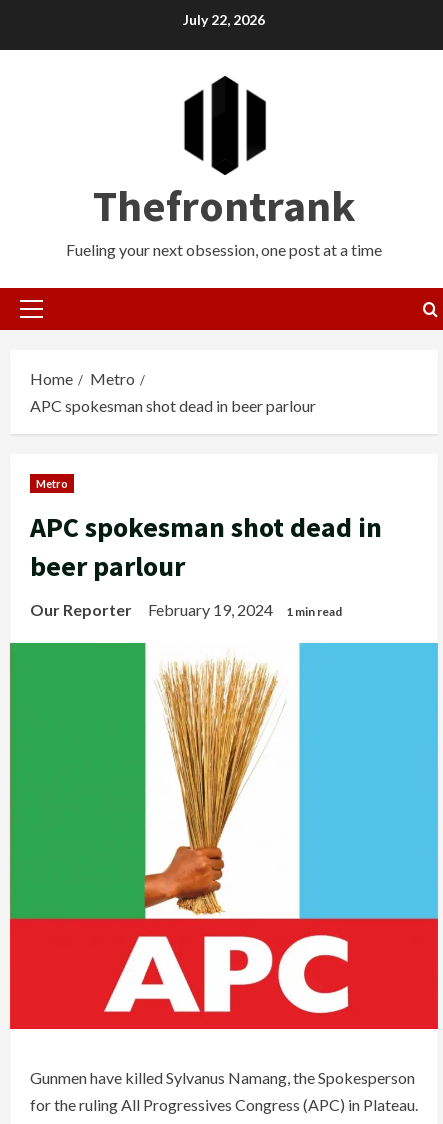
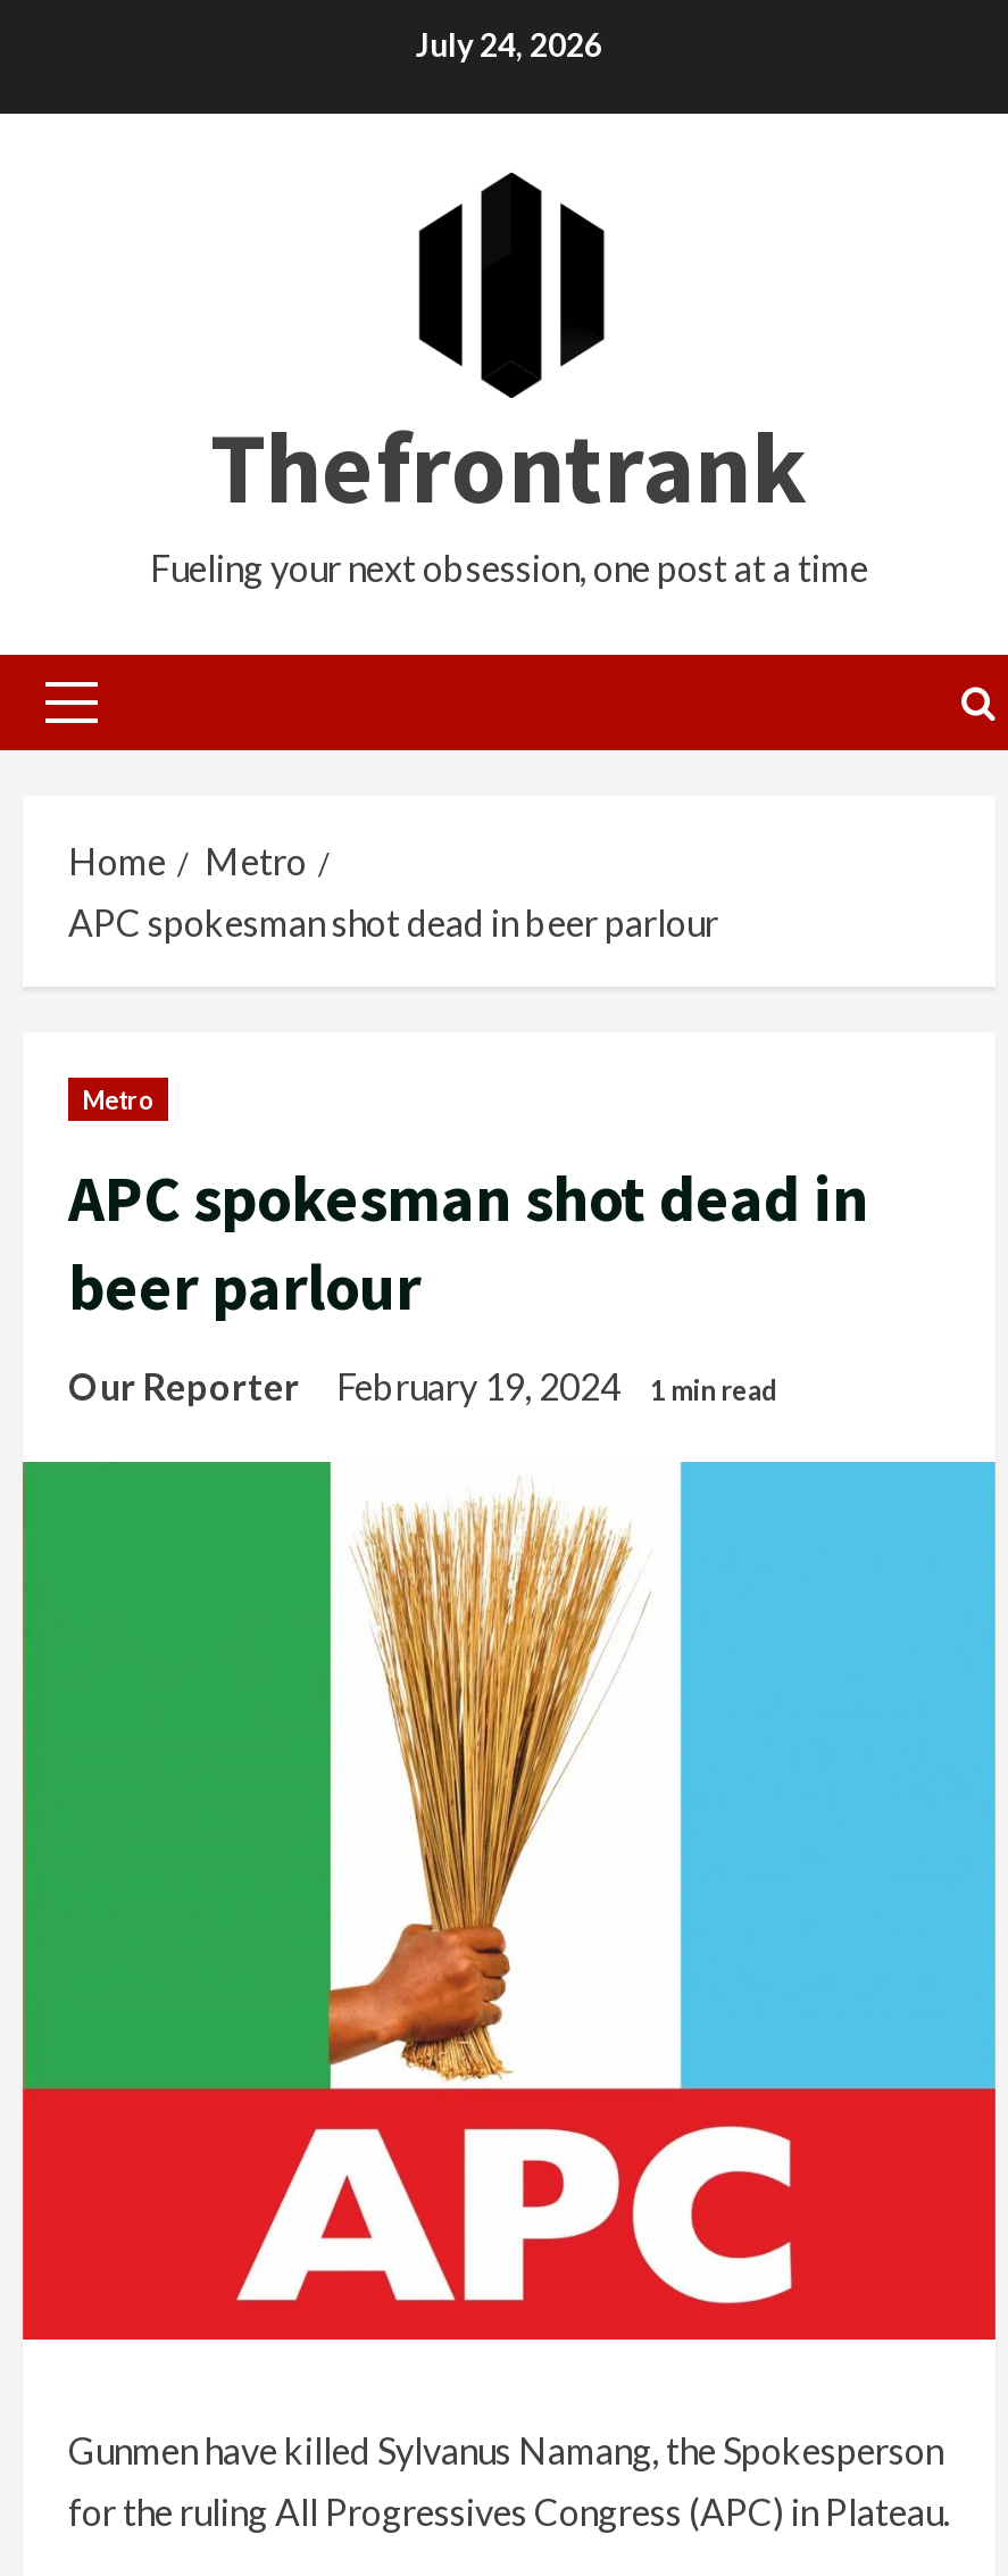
- July 22, 2026
+ July 24, 2026
